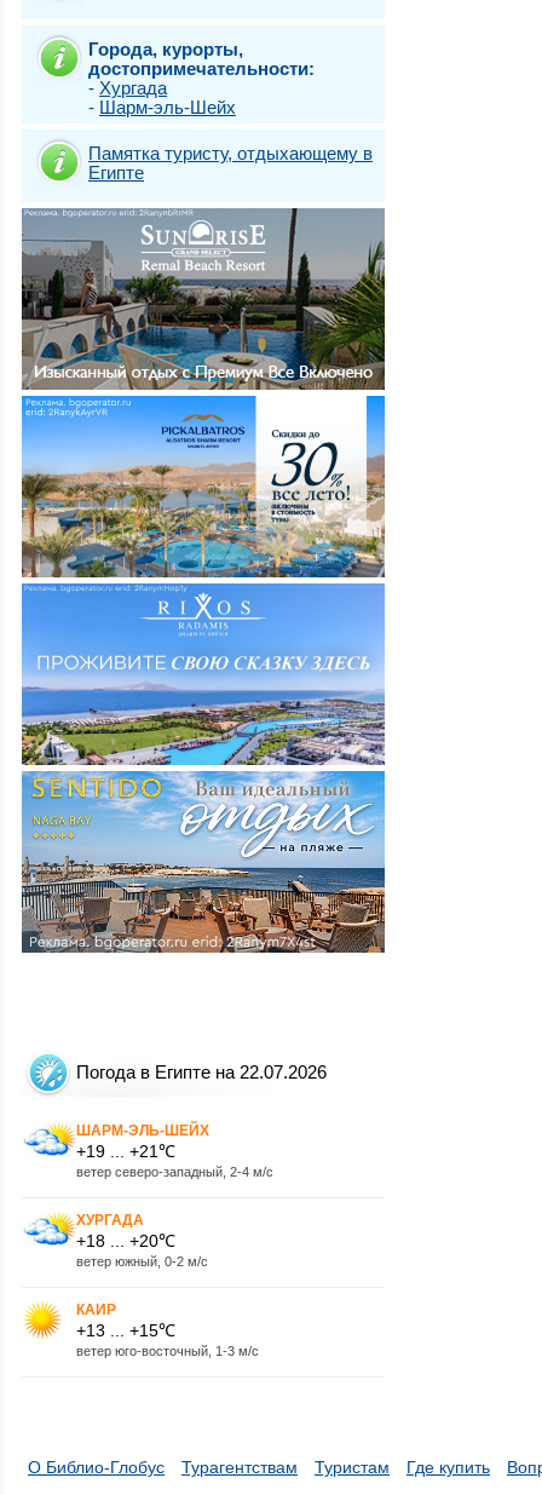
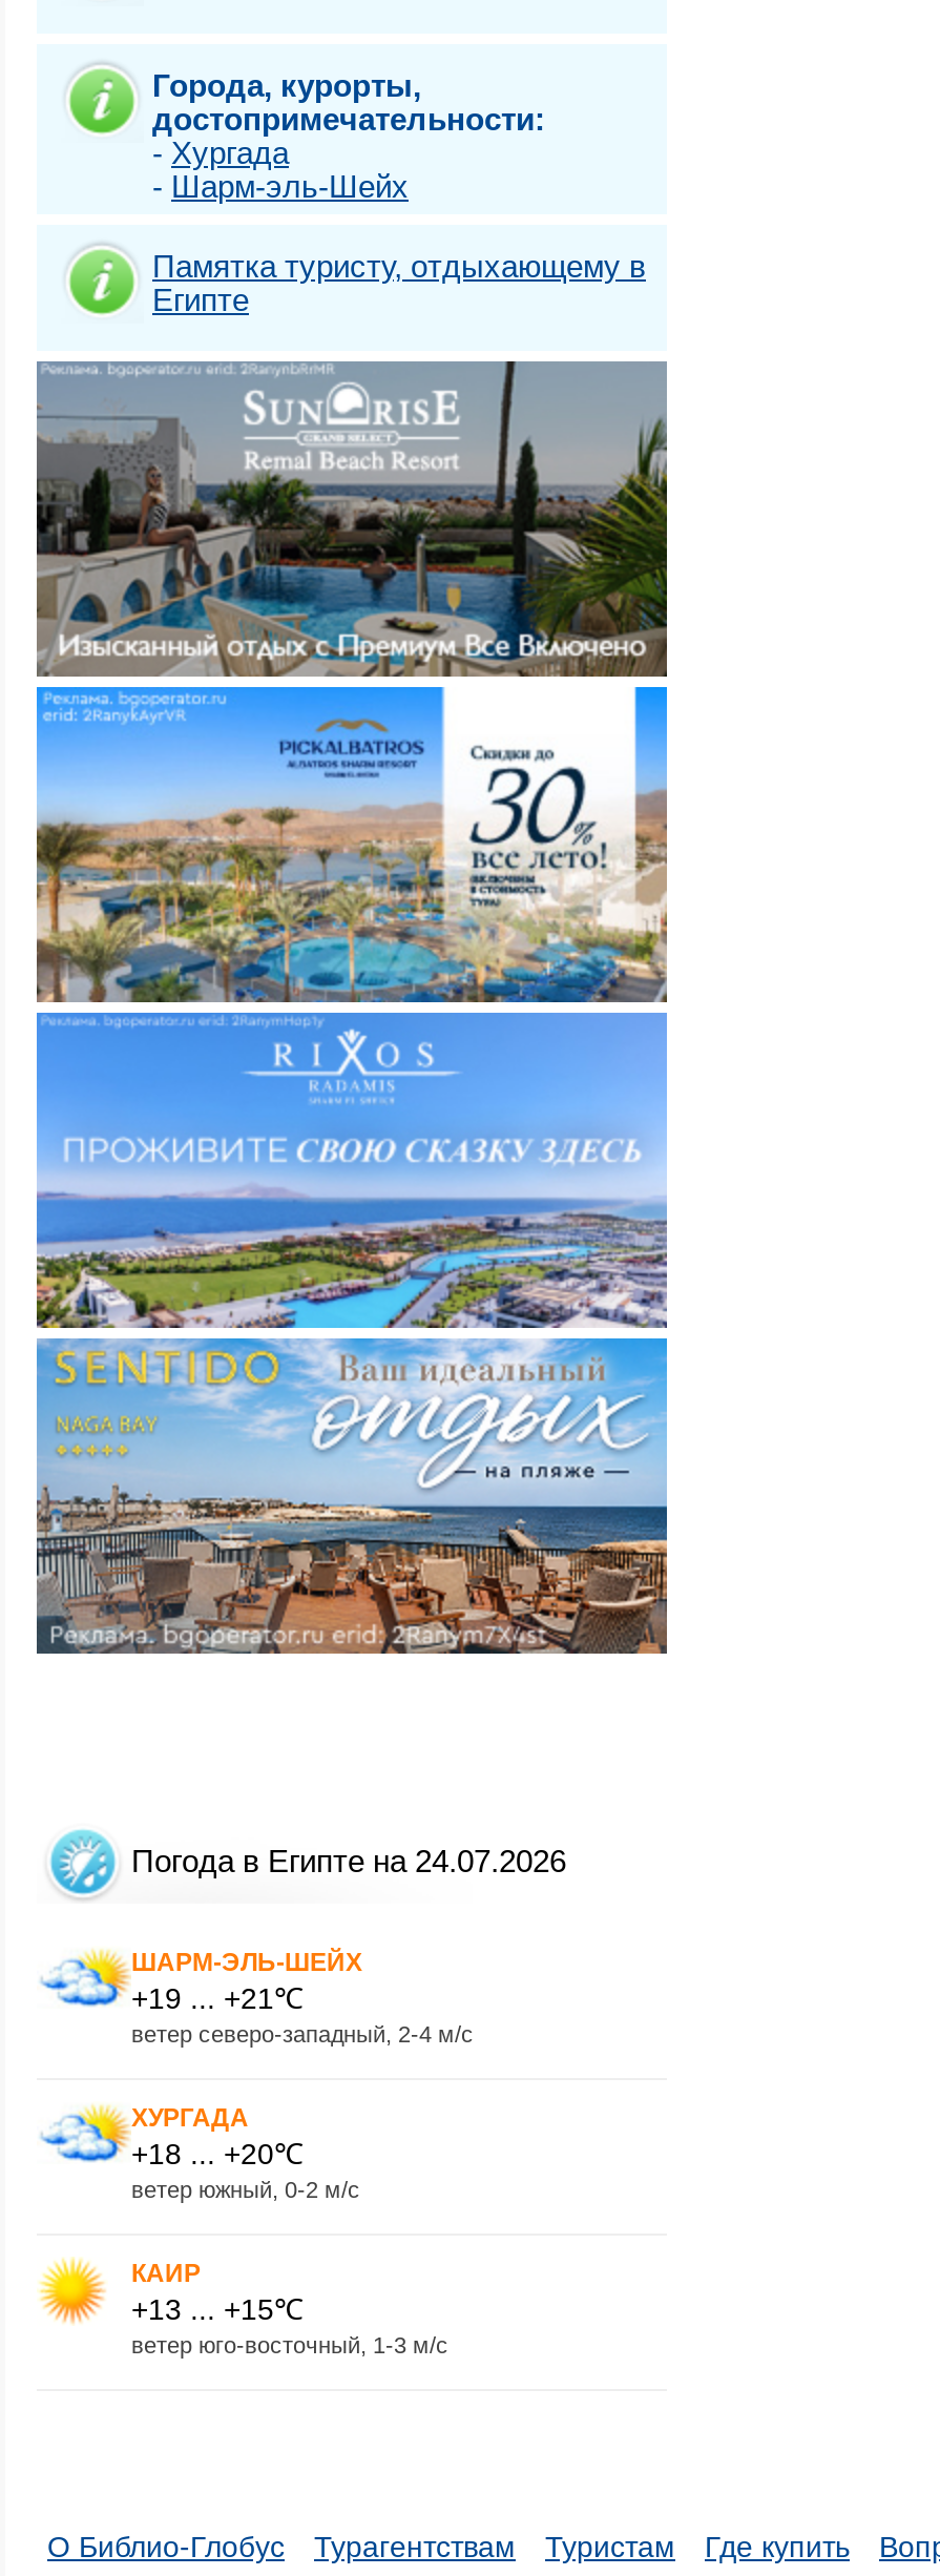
- Погода в Египте на 22.07.2026
+ Погода в Египте на 24.07.2026
